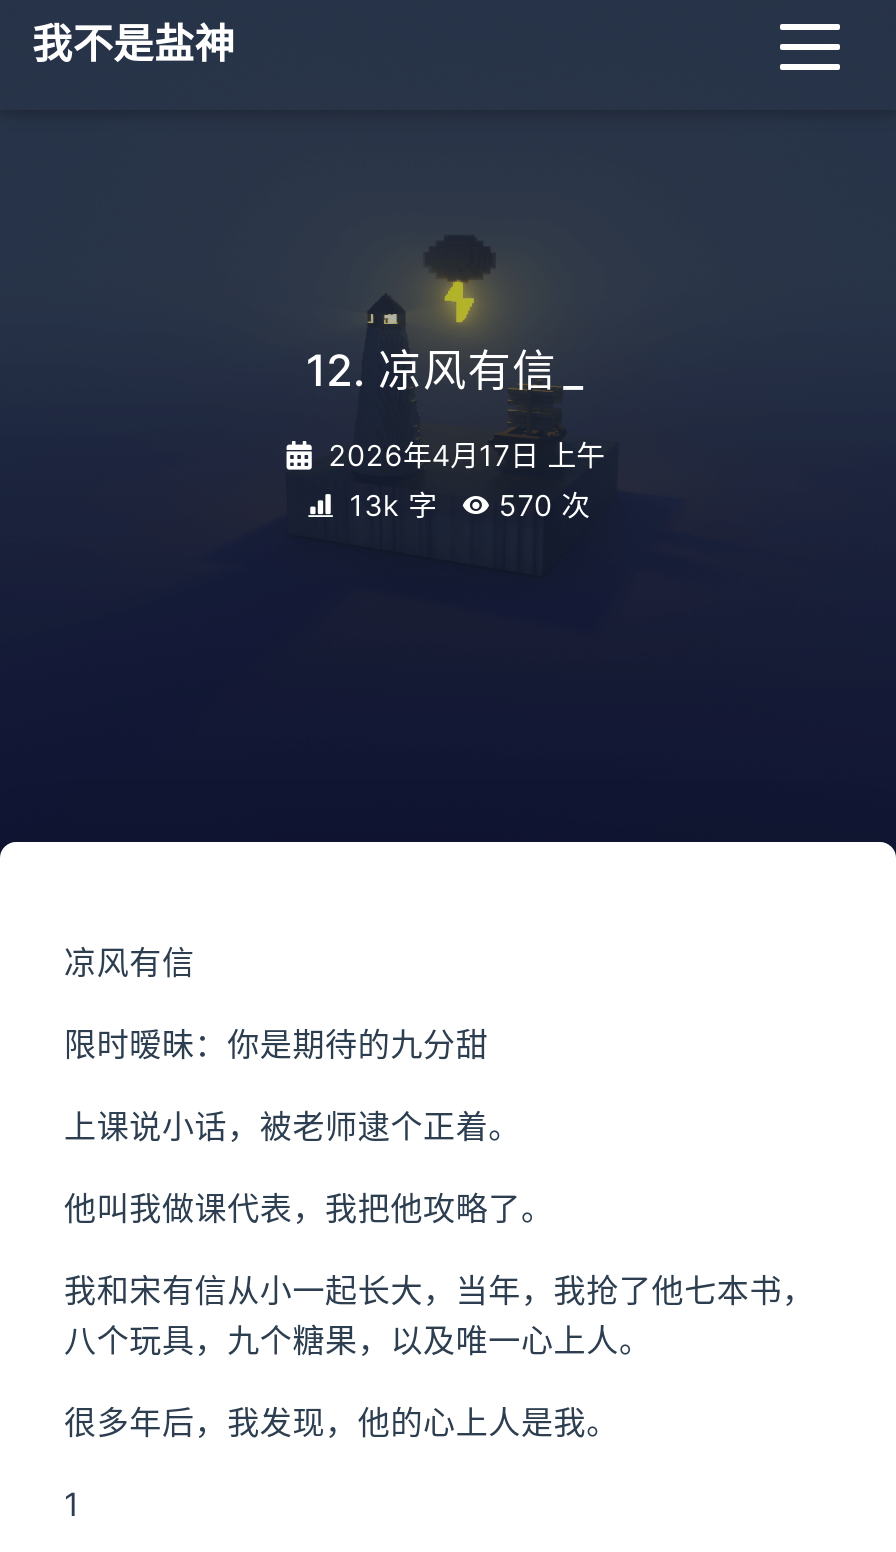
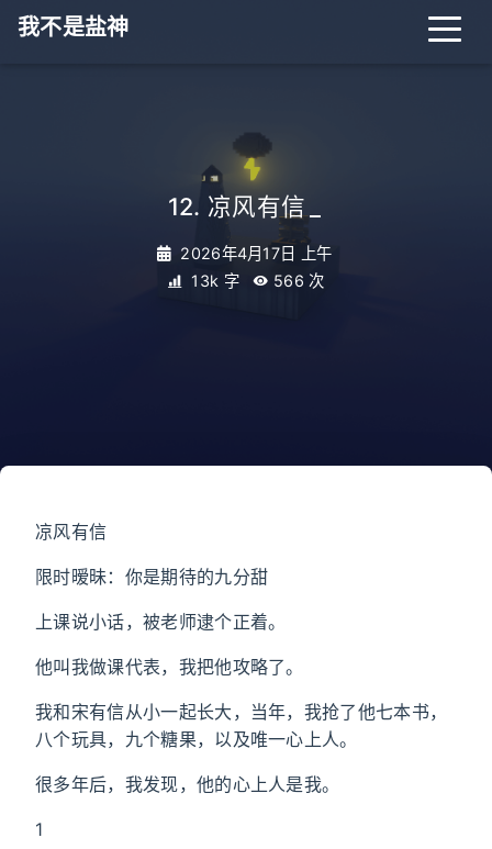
- 13k 字 570次
+ 13k 字 566次
